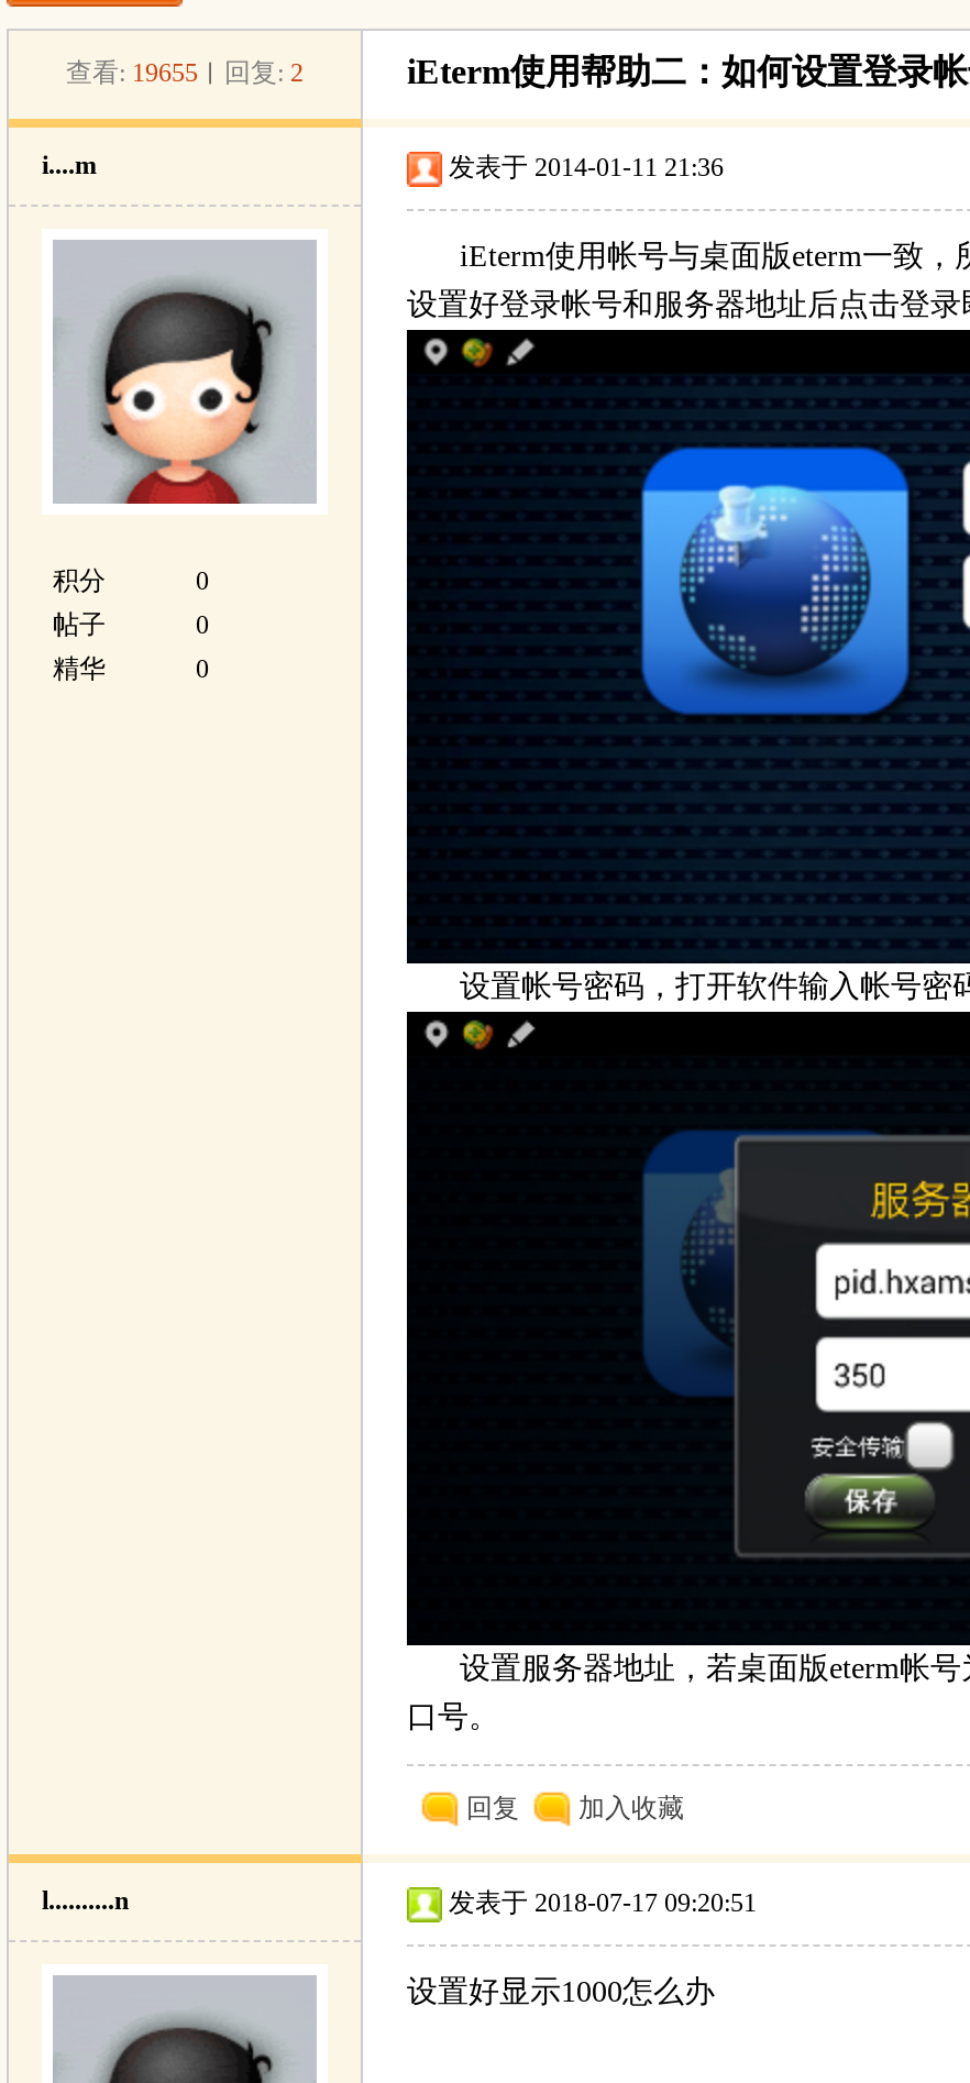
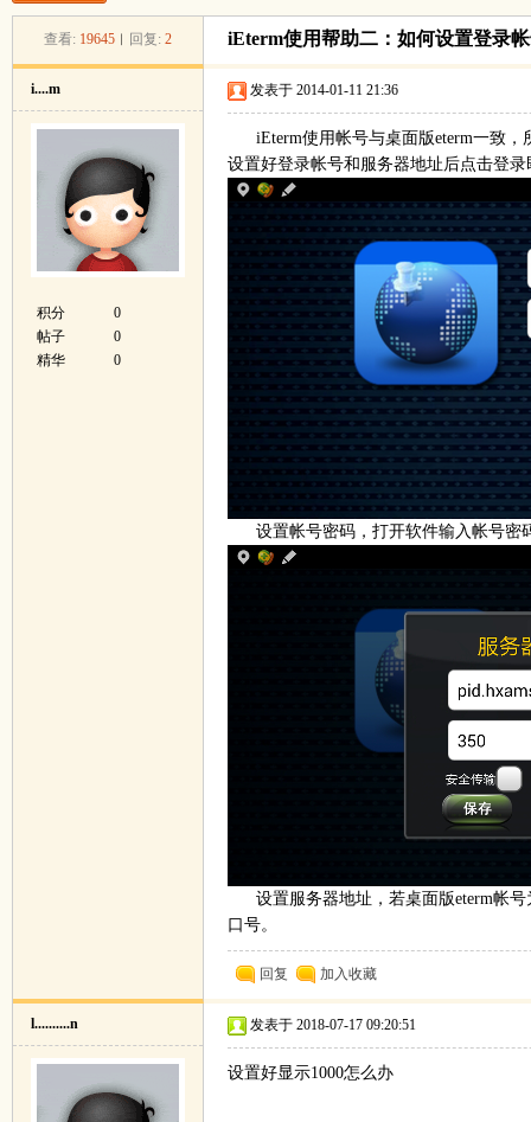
- 查看: 19655 ︱回复: 2
+ 查看: 19645 ︱回复: 2
